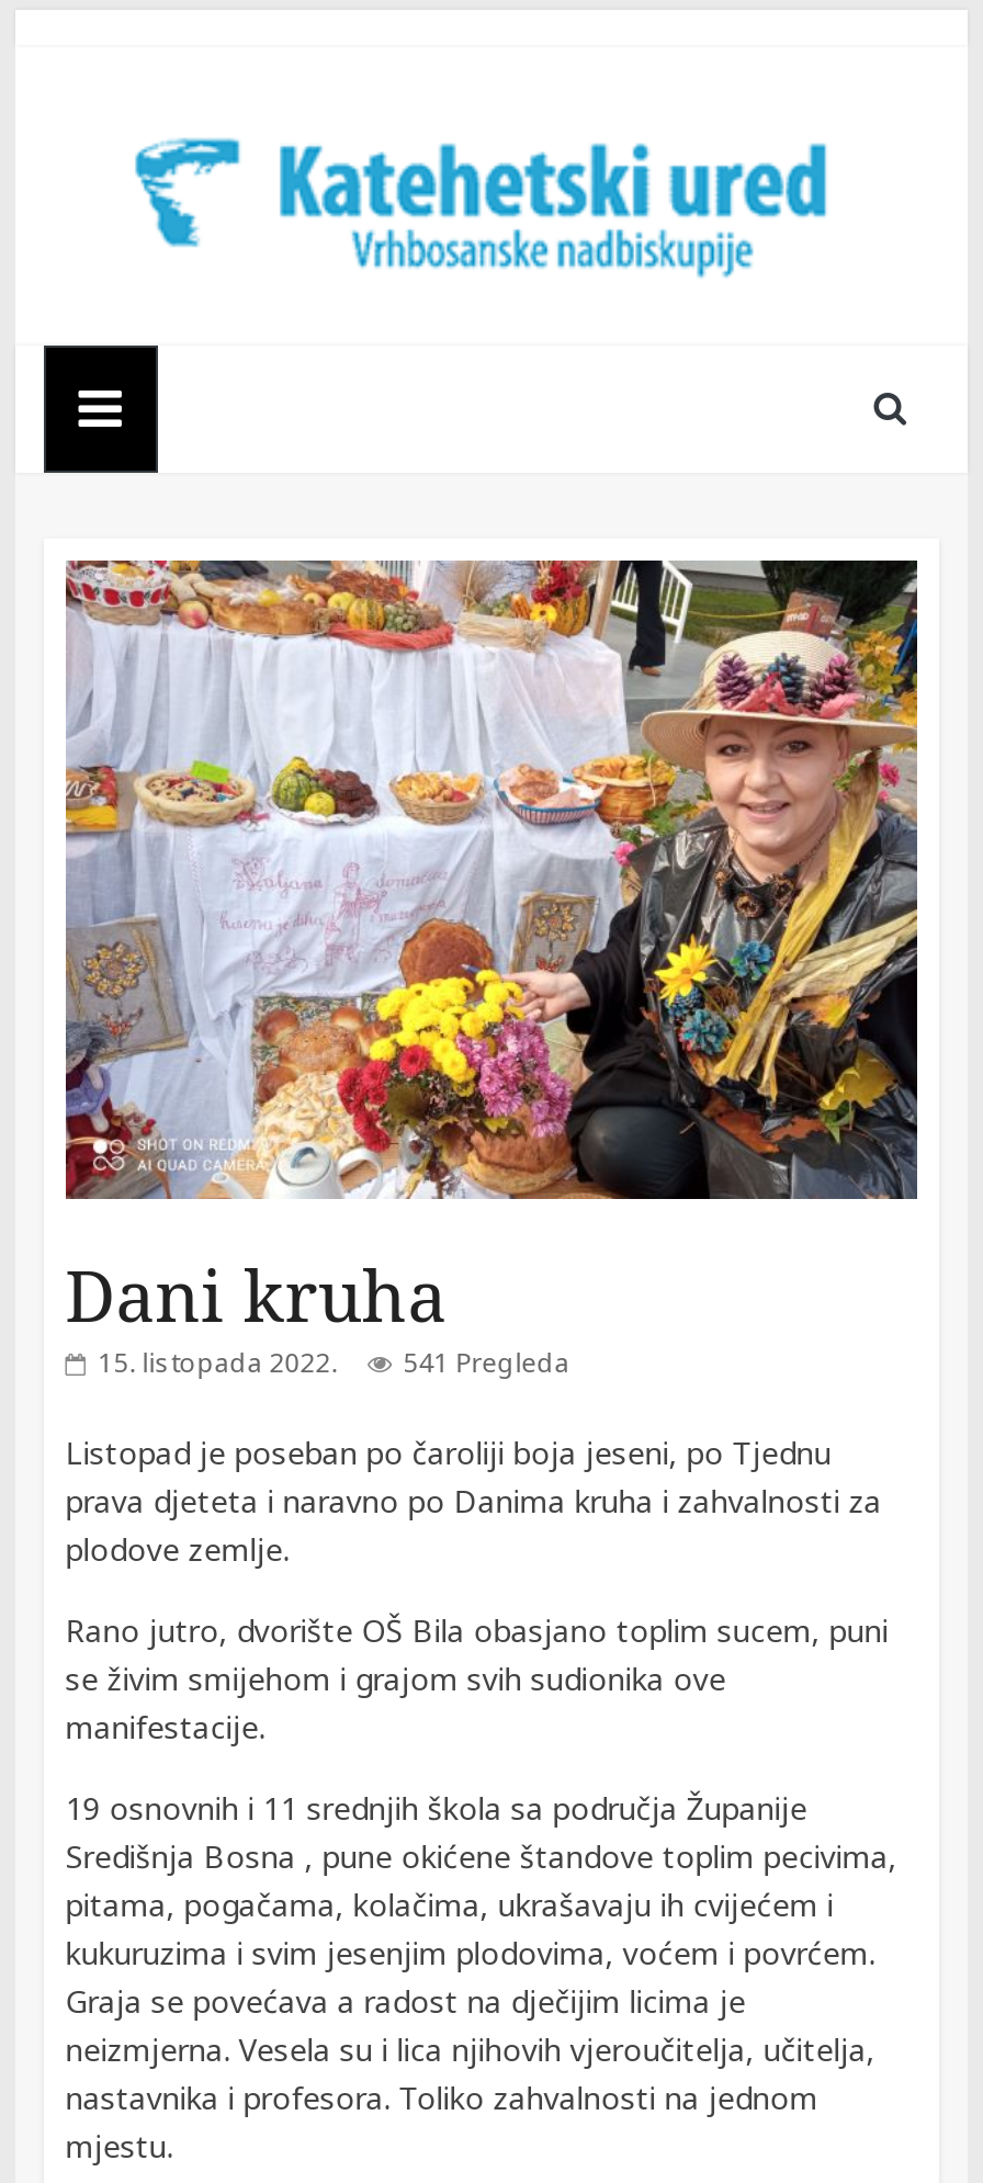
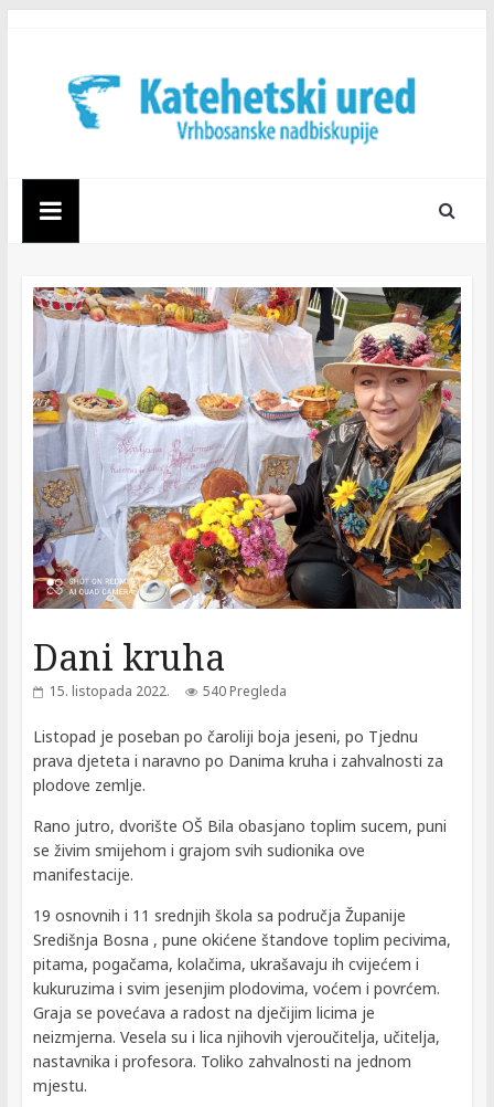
- 15. listopada 2022. 541 Pregleda
+ 15. listopada 2022. 540 Pregleda
